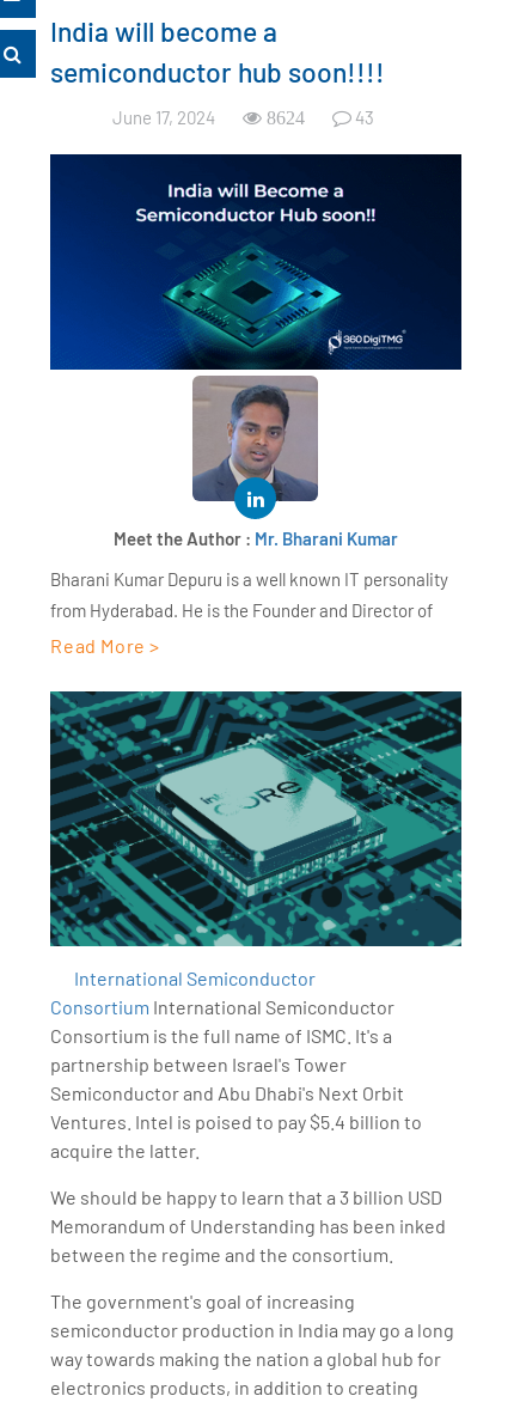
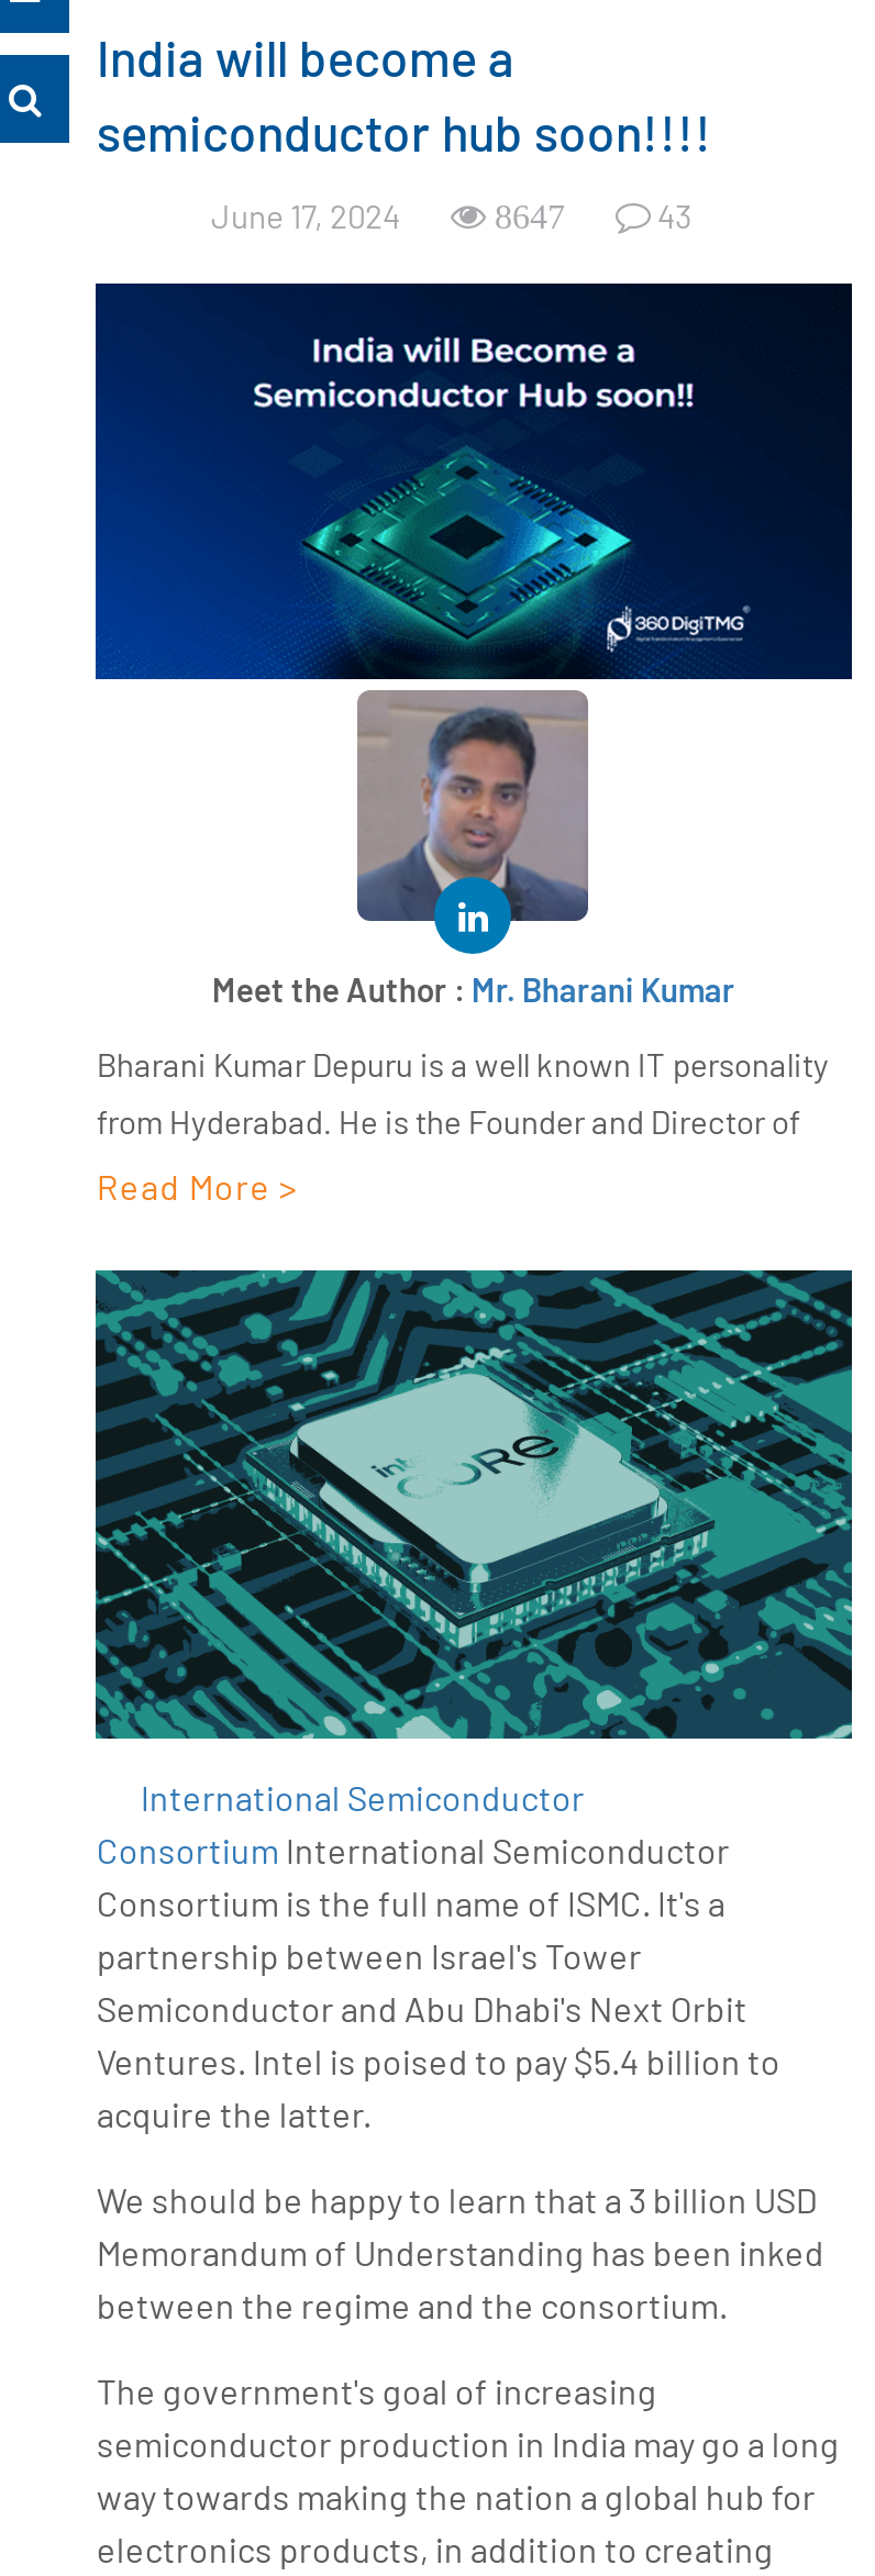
- 8624
+ 8647
